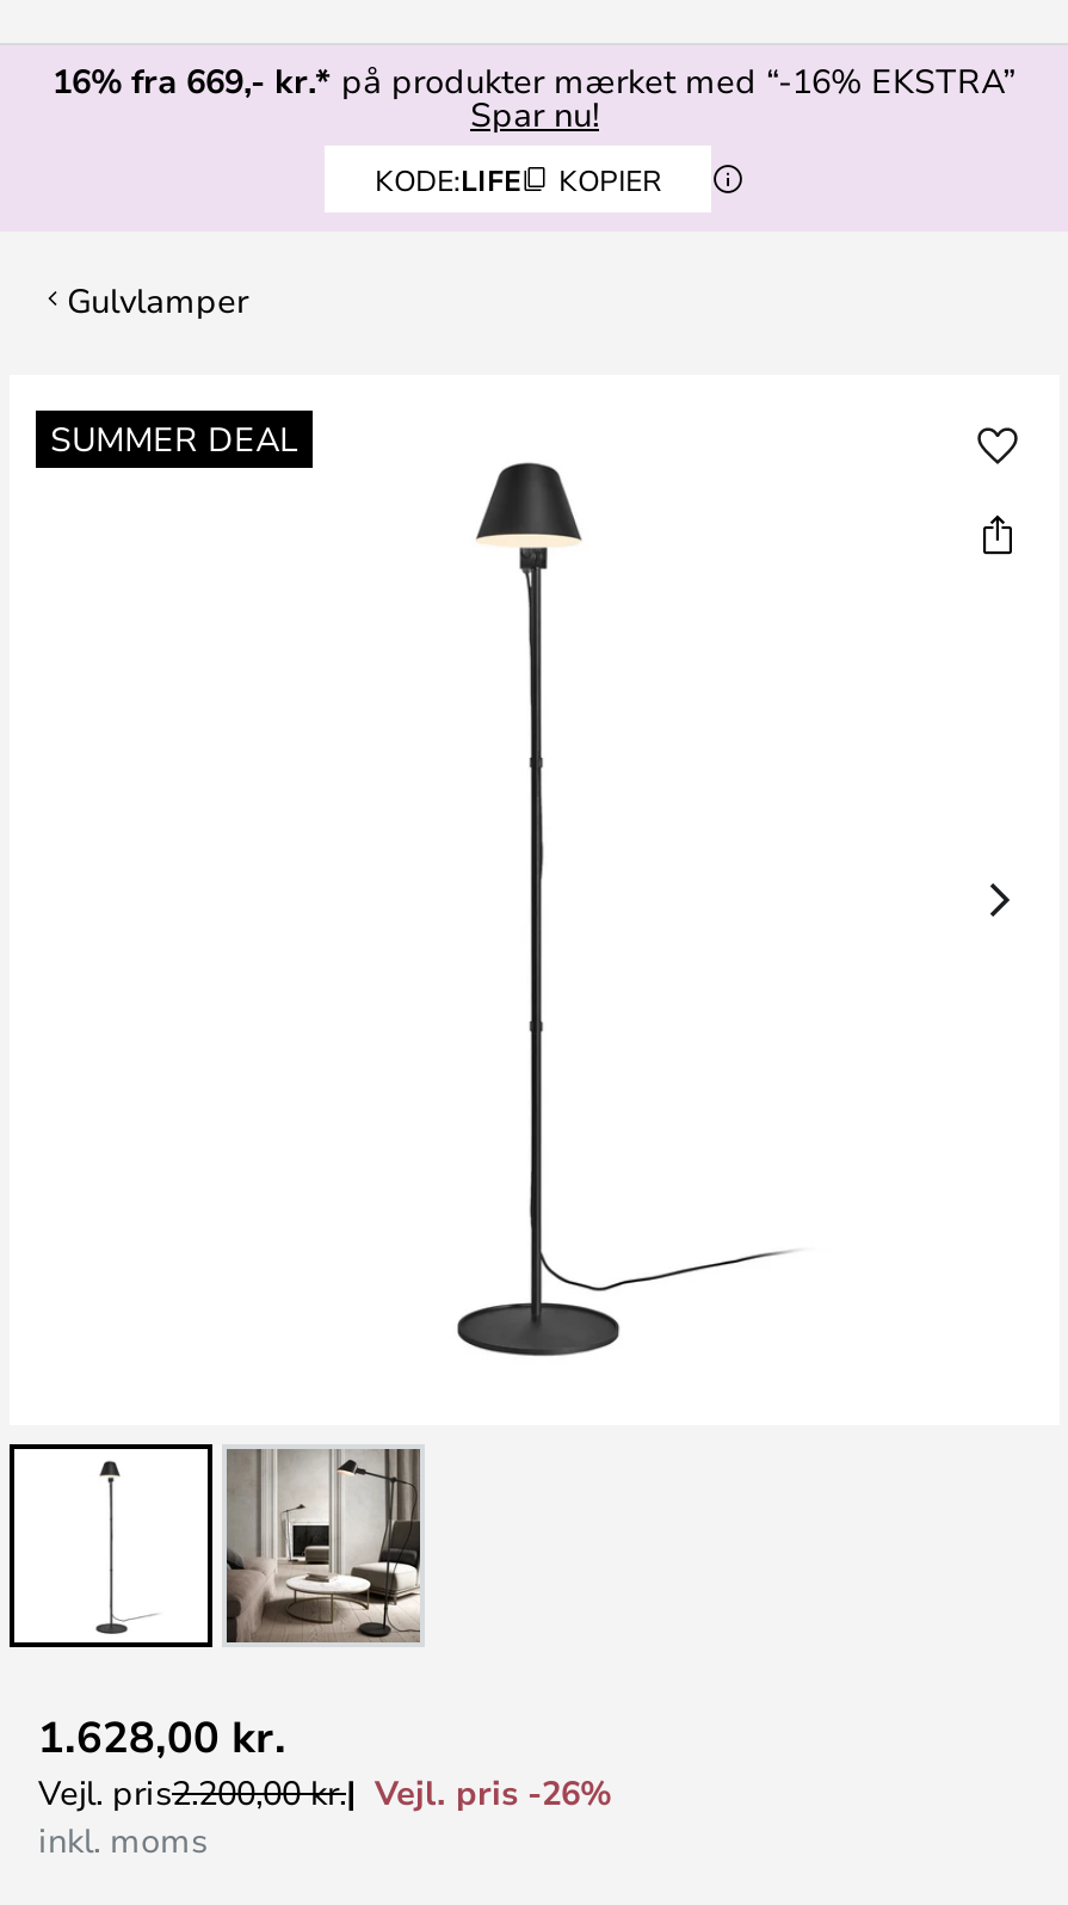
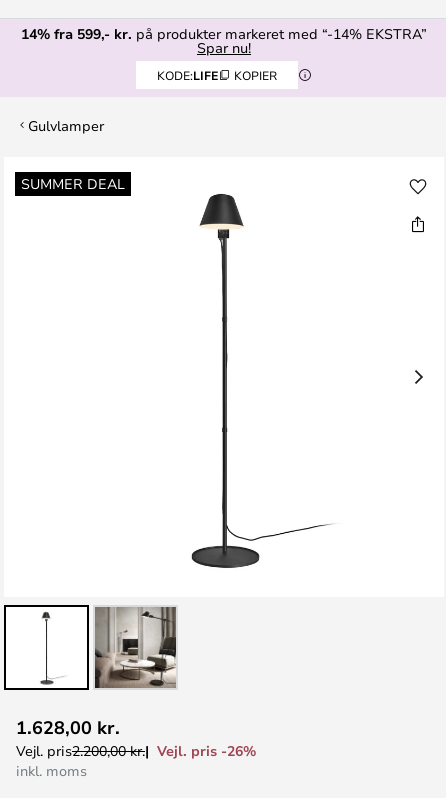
- 16% fra 669,- kr.* på produkter mærket med “-16% EKSTRA”
+ 14% fra 599,- kr. på produkter markeret med “-14% EKSTRA”
